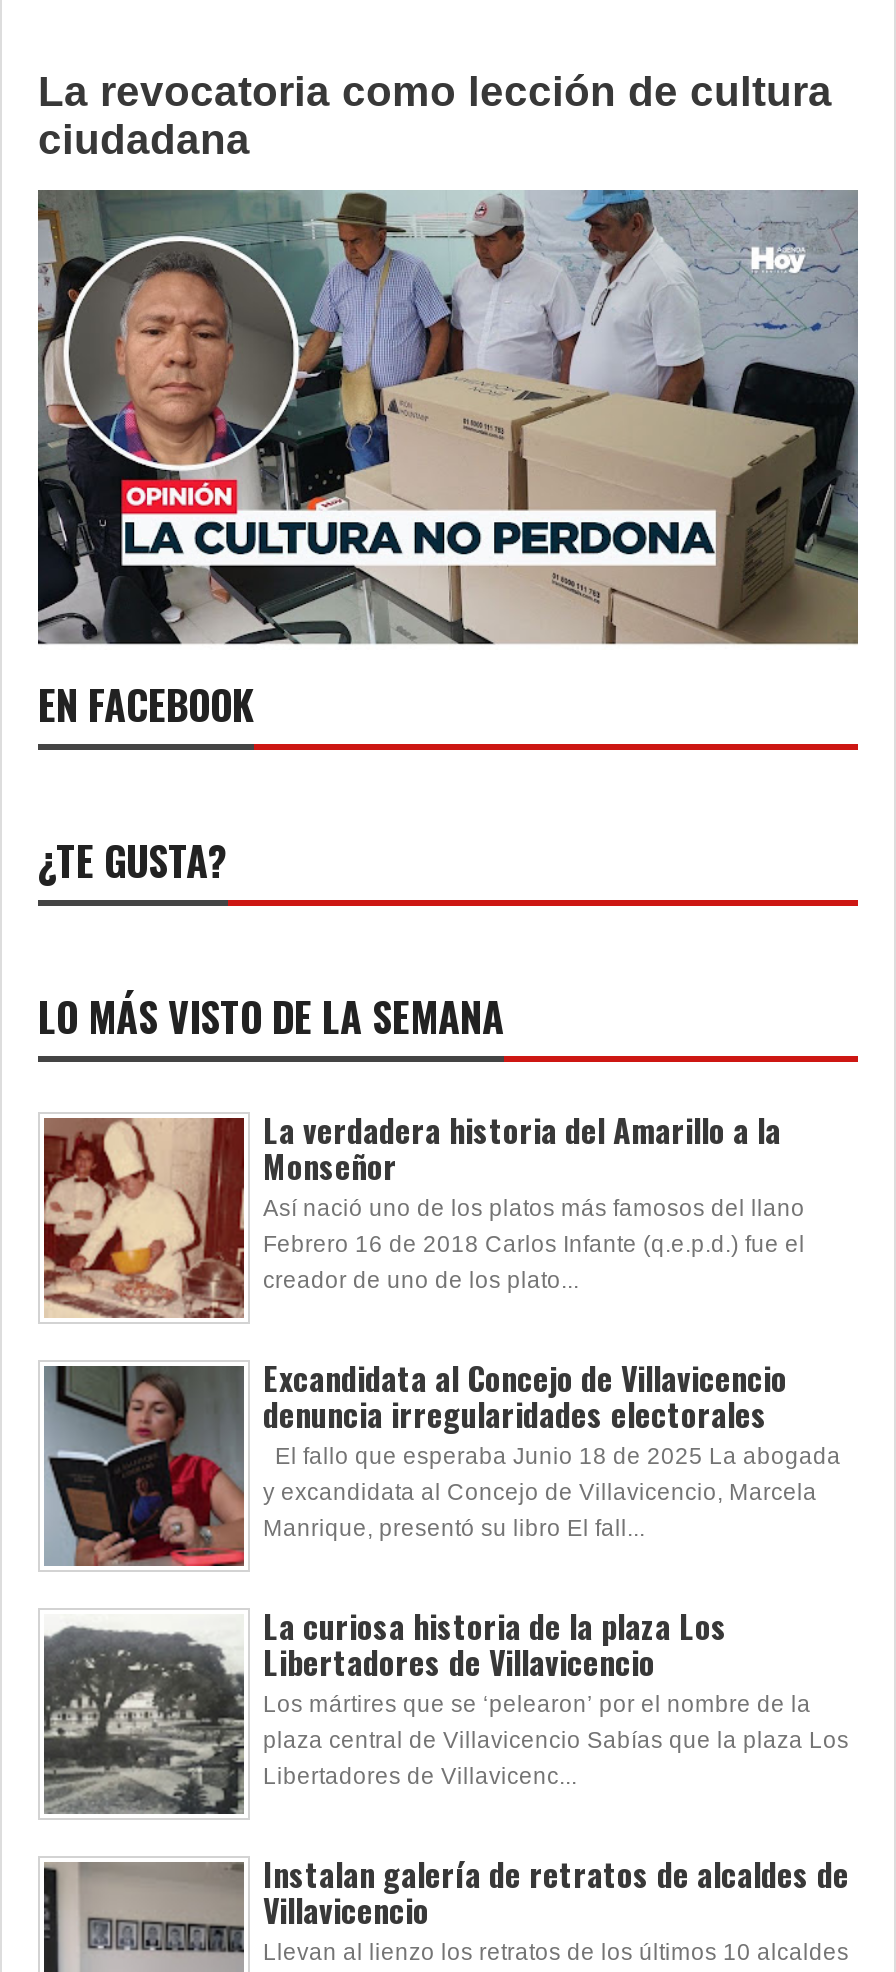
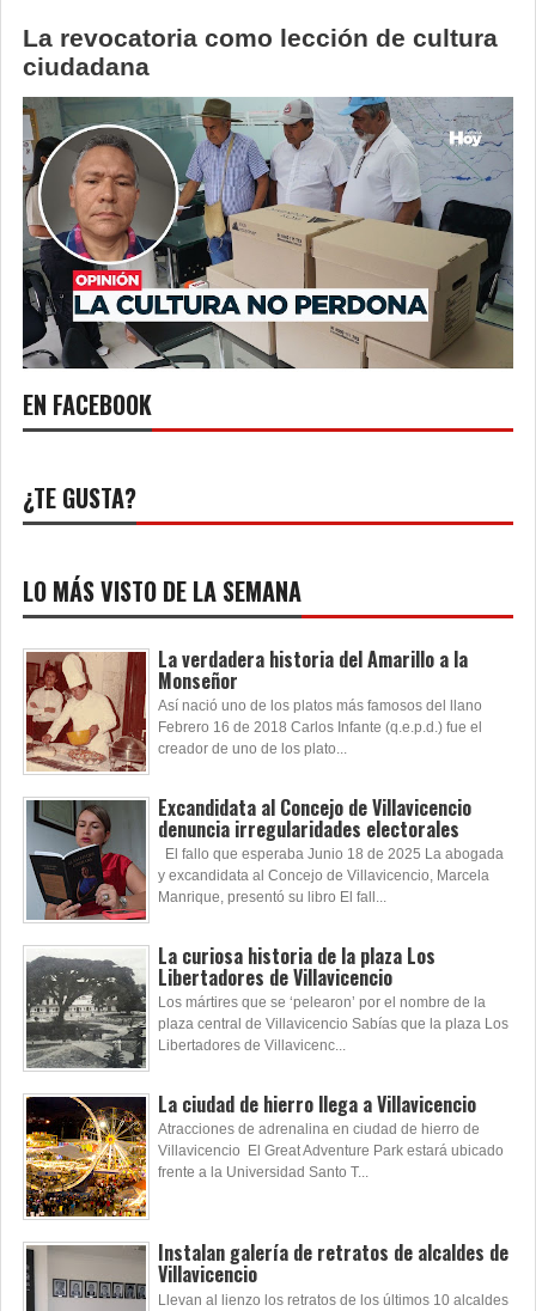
+ [image]
+ La ciudad de hierro llega a Villavicencio
+ Atracciones de adrenalina en ciudad de hierro de
+ Villavicencio El Great Adventure Park estará ubicado
+ frente a la Universidad Santo T...
